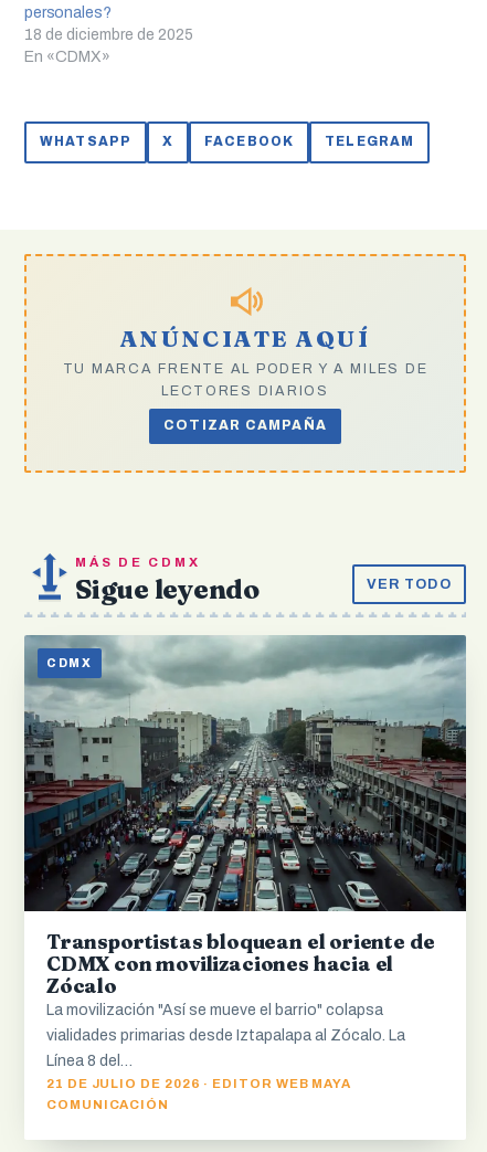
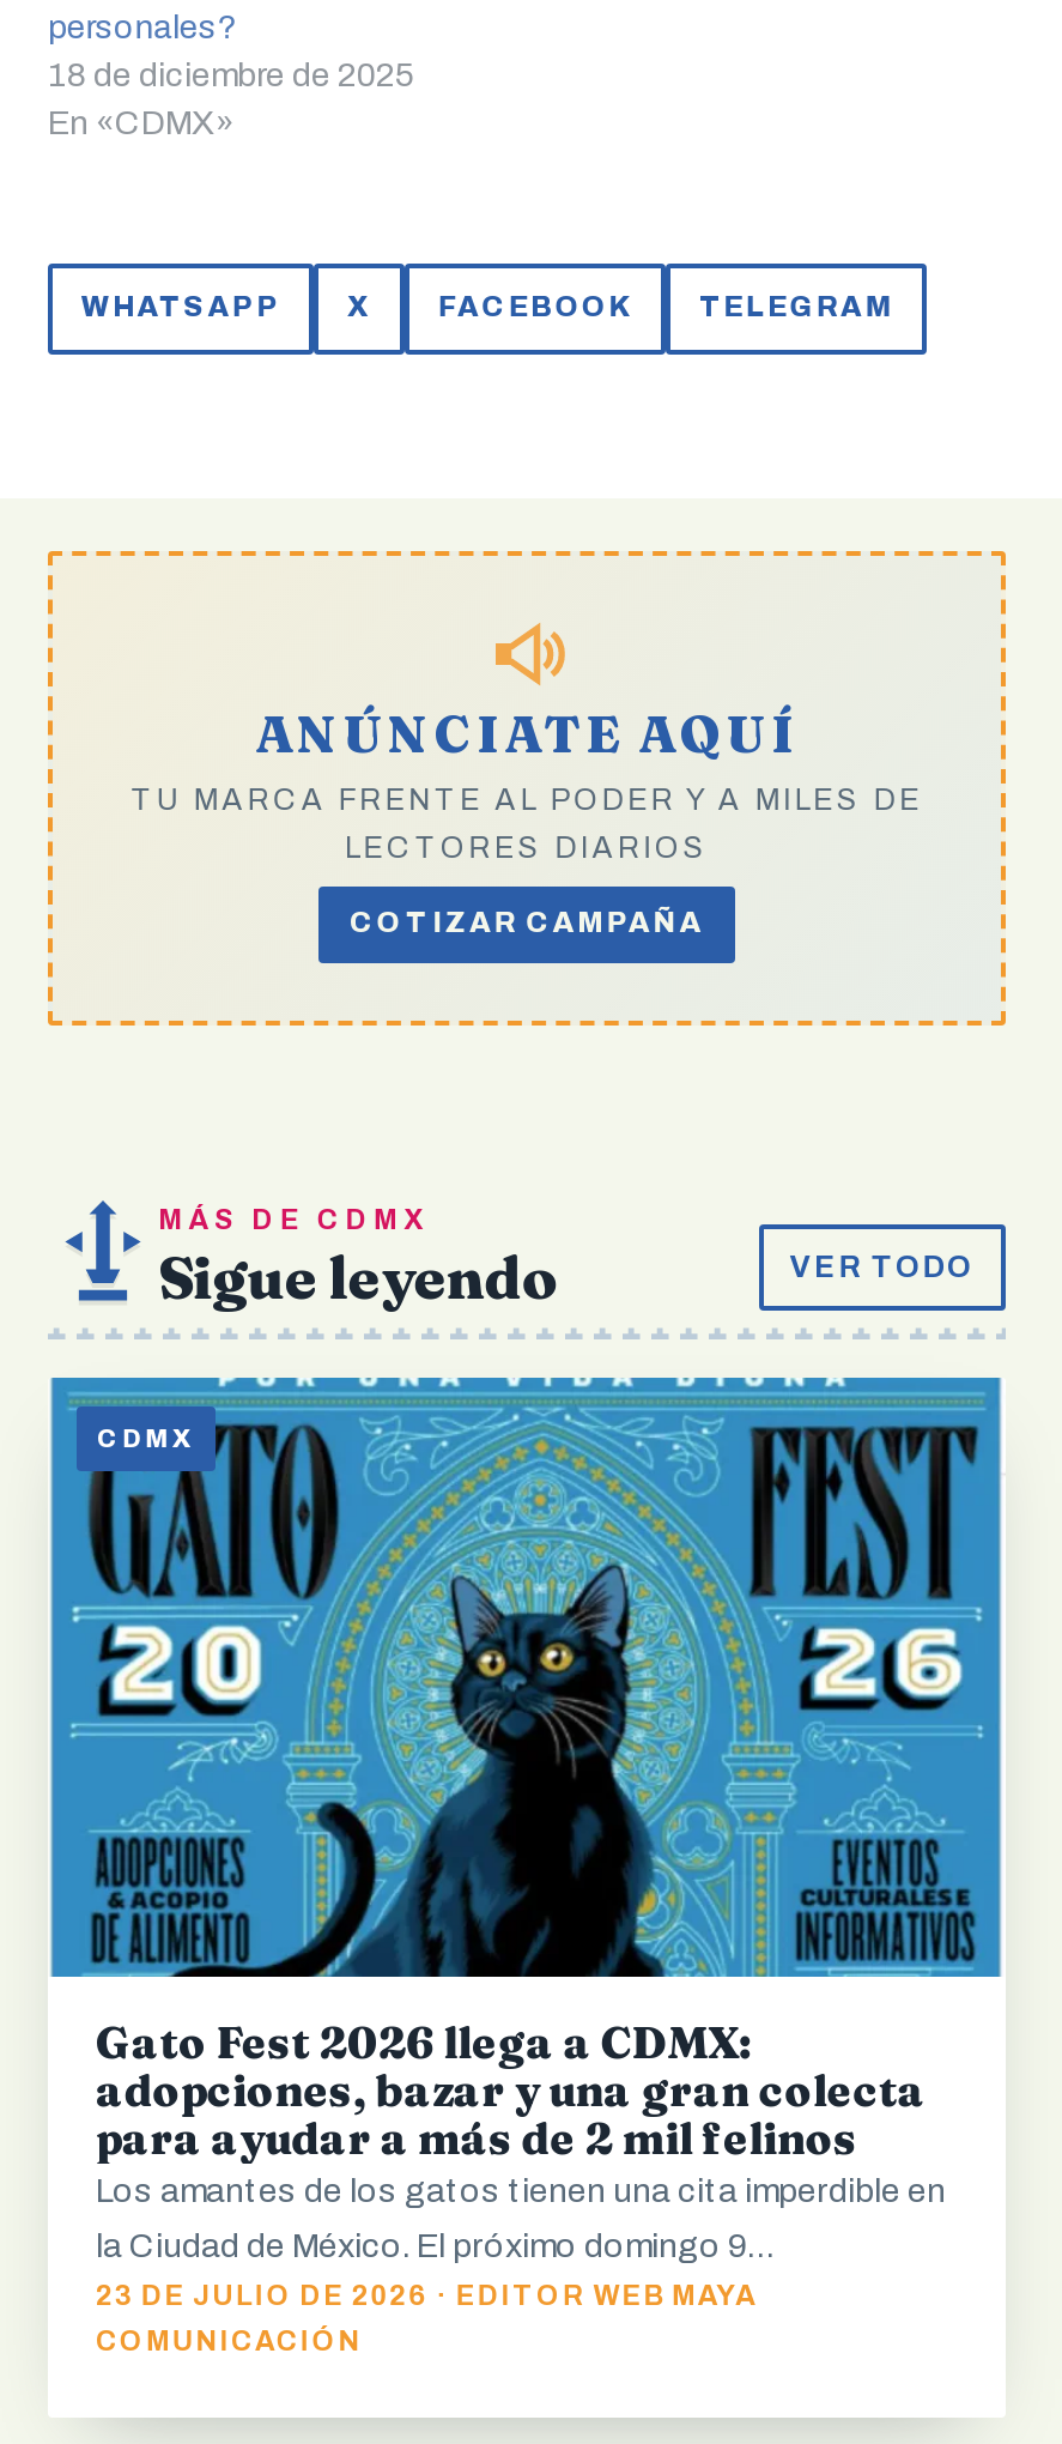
- [image]
- Transportistas bloquean el oriente de
- CDMX con movilizaciones hacia el
- Zócalo
- La movilización "Así se mueve el barrio" colapsa
- vialidades primarias desde Iztapalapa al Zócalo. La
- Línea 8 del…
- 21 DE JULIO DE 2026 · EDITOR WEB MAYA
+ [image]
+ Gato Fest 2026 llega a CDMX:
+ adopciones, bazar y una gran colecta
+ para ayudar a más de 2 mil felinos
+ Los amantes de los gatos tienen una cita imperdible en
+ la Ciudad de México. El próximo domingo 9…
+ 23 DE JULIO DE 2026 · EDITOR WEB MAYA
